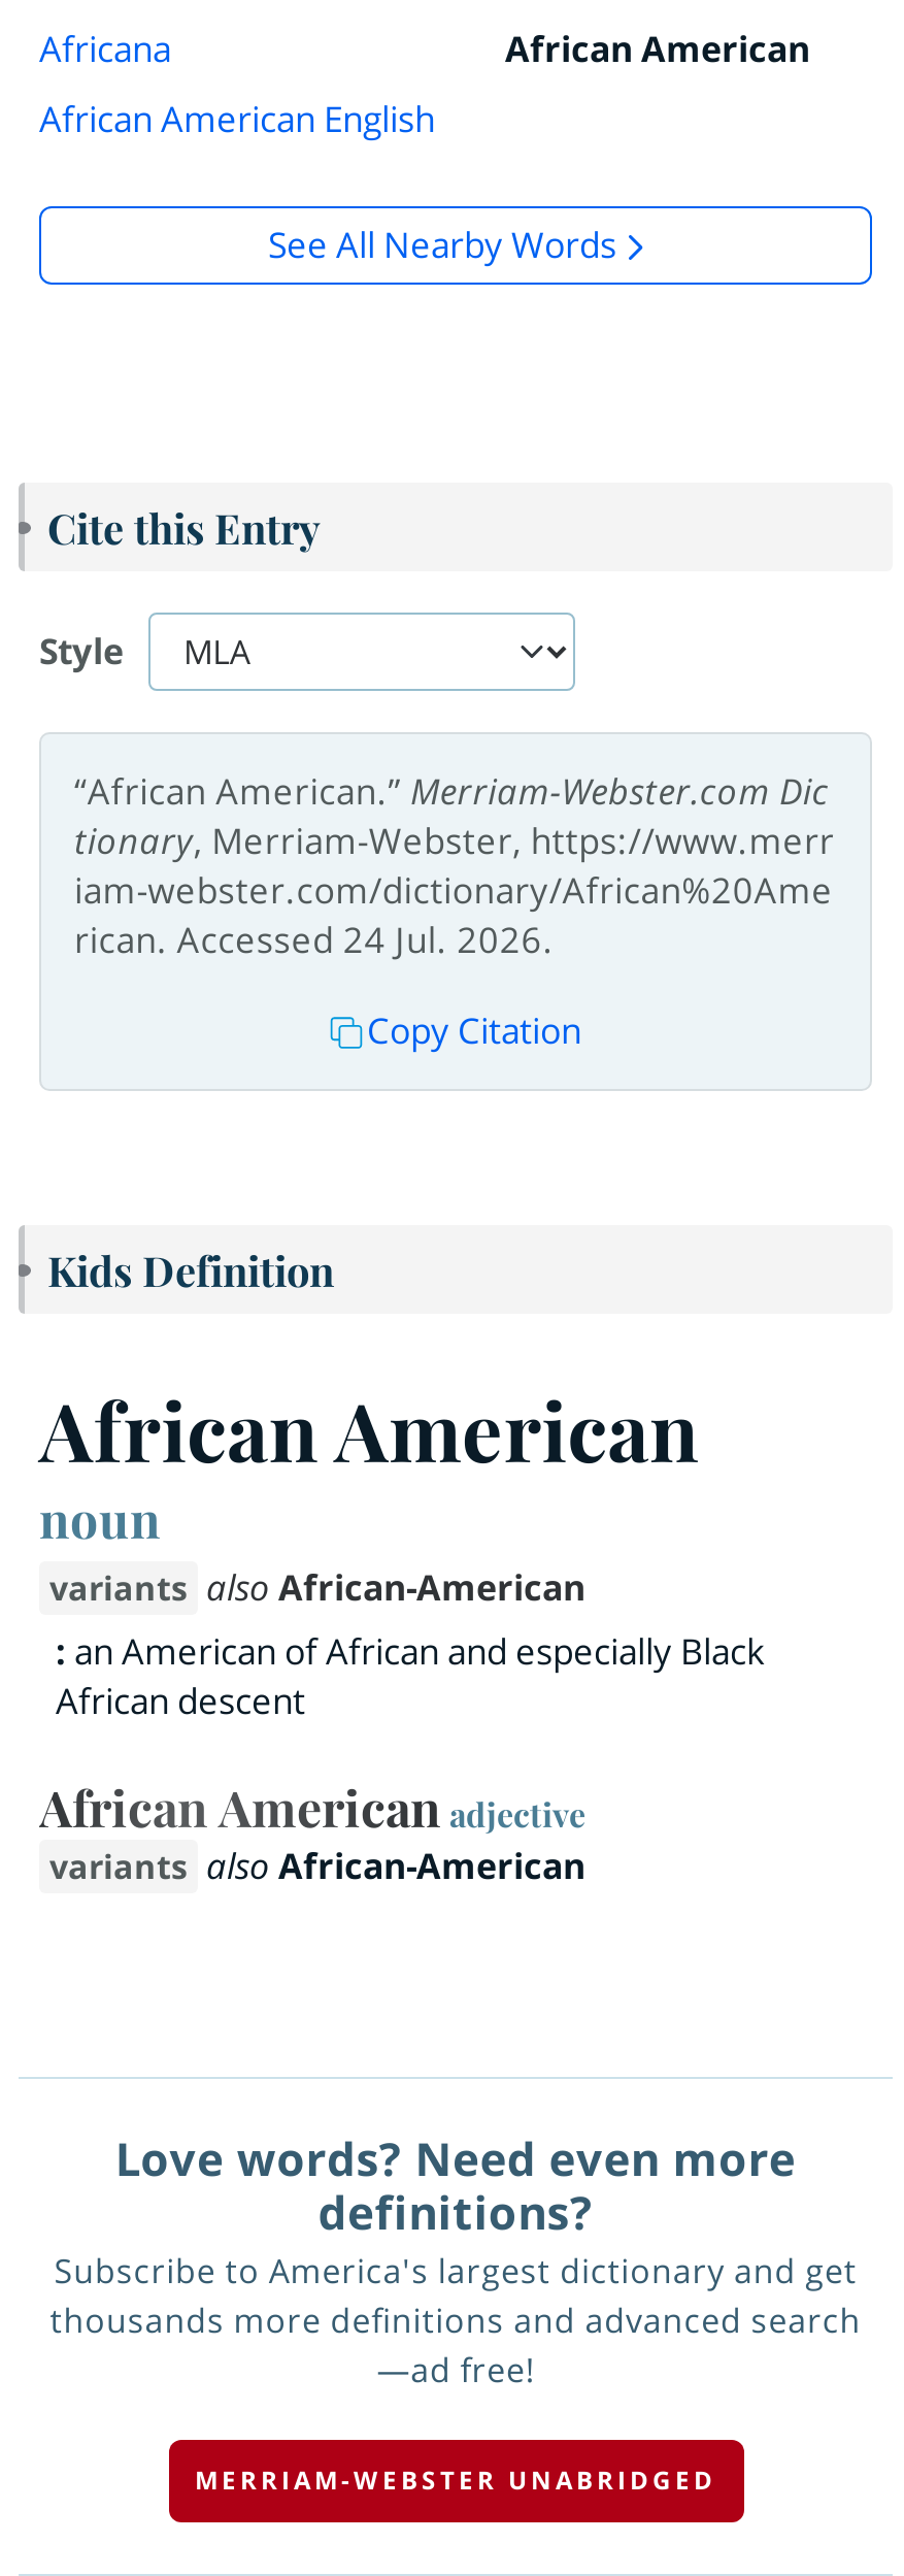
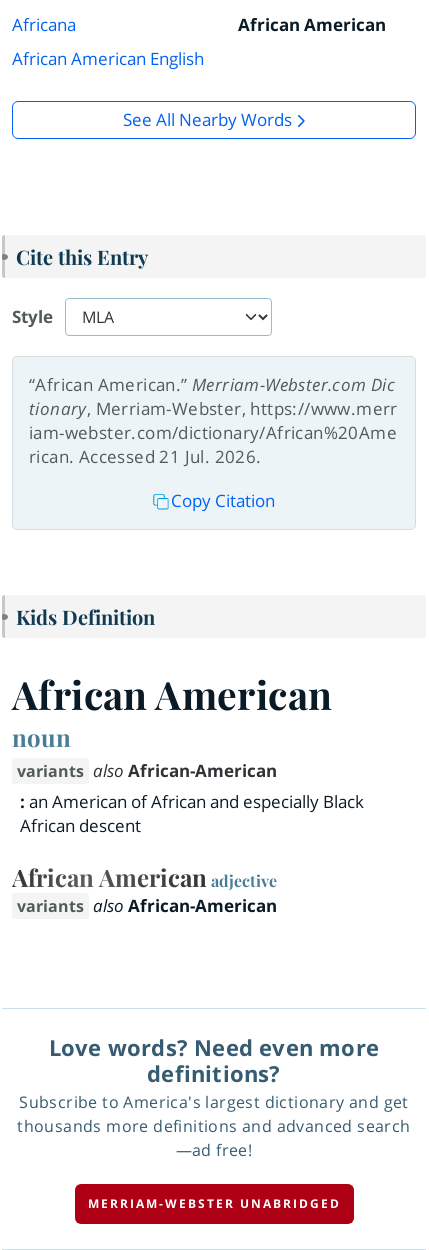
- rican. Accessed 24 Jul. 2026.
+ rican. Accessed 21 Jul. 2026.
